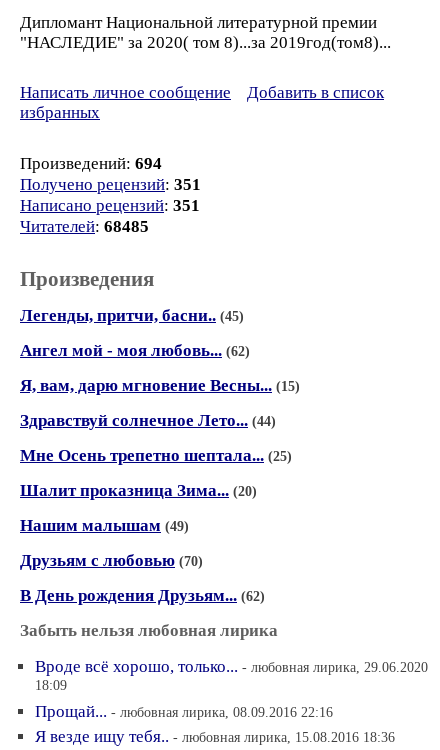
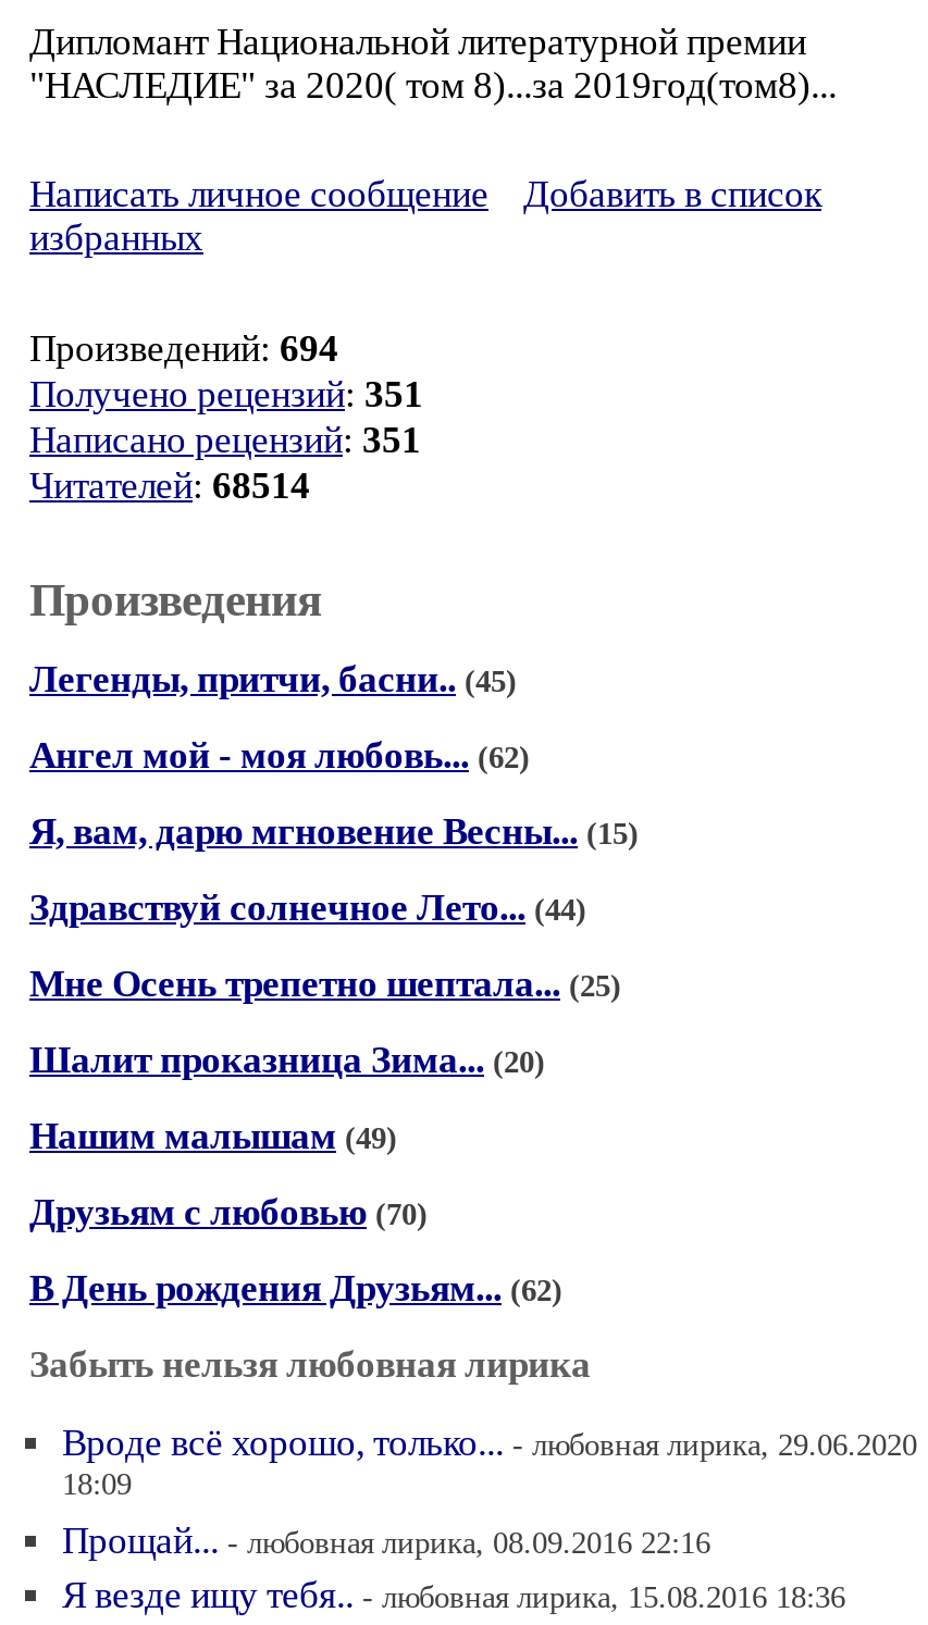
- Читателей: 68485
+ Читателей: 68514
